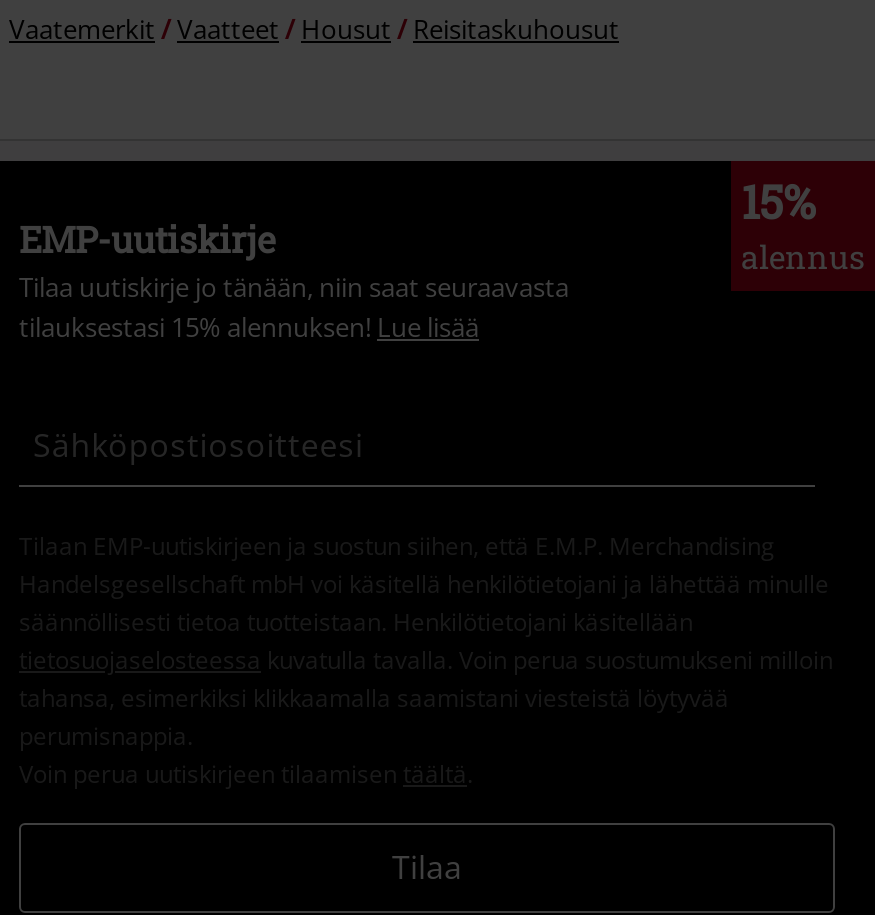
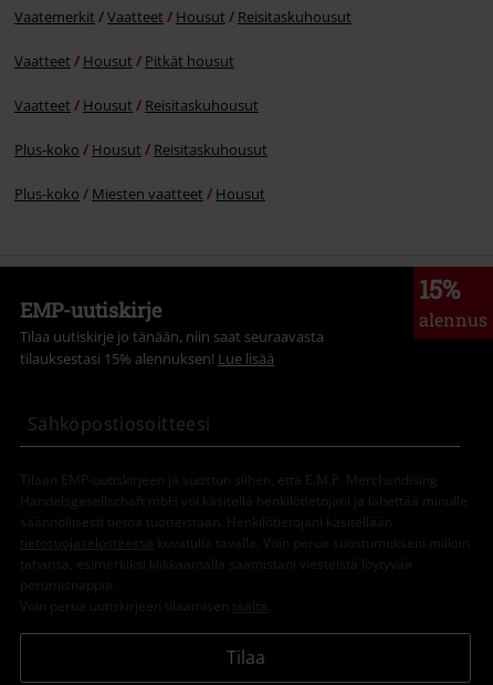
+ Vaatteet
+ Housut
+ Pitkät housut
+ Vaatteet
+ Housut
+ Reisitaskuhousut
+ Plus-koko
+ Housut
+ Reisitaskuhousut
+ Plus-koko
+ Miesten vaatteet
+ Housut
